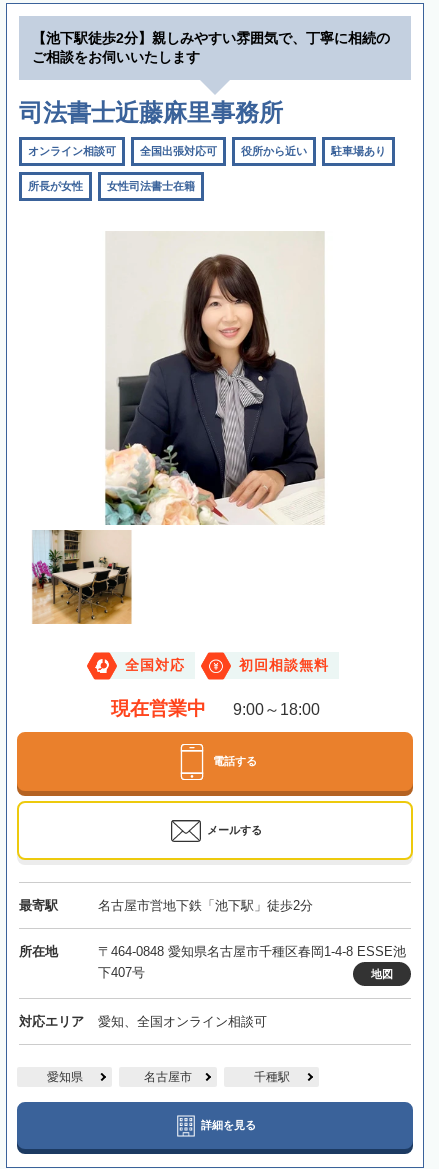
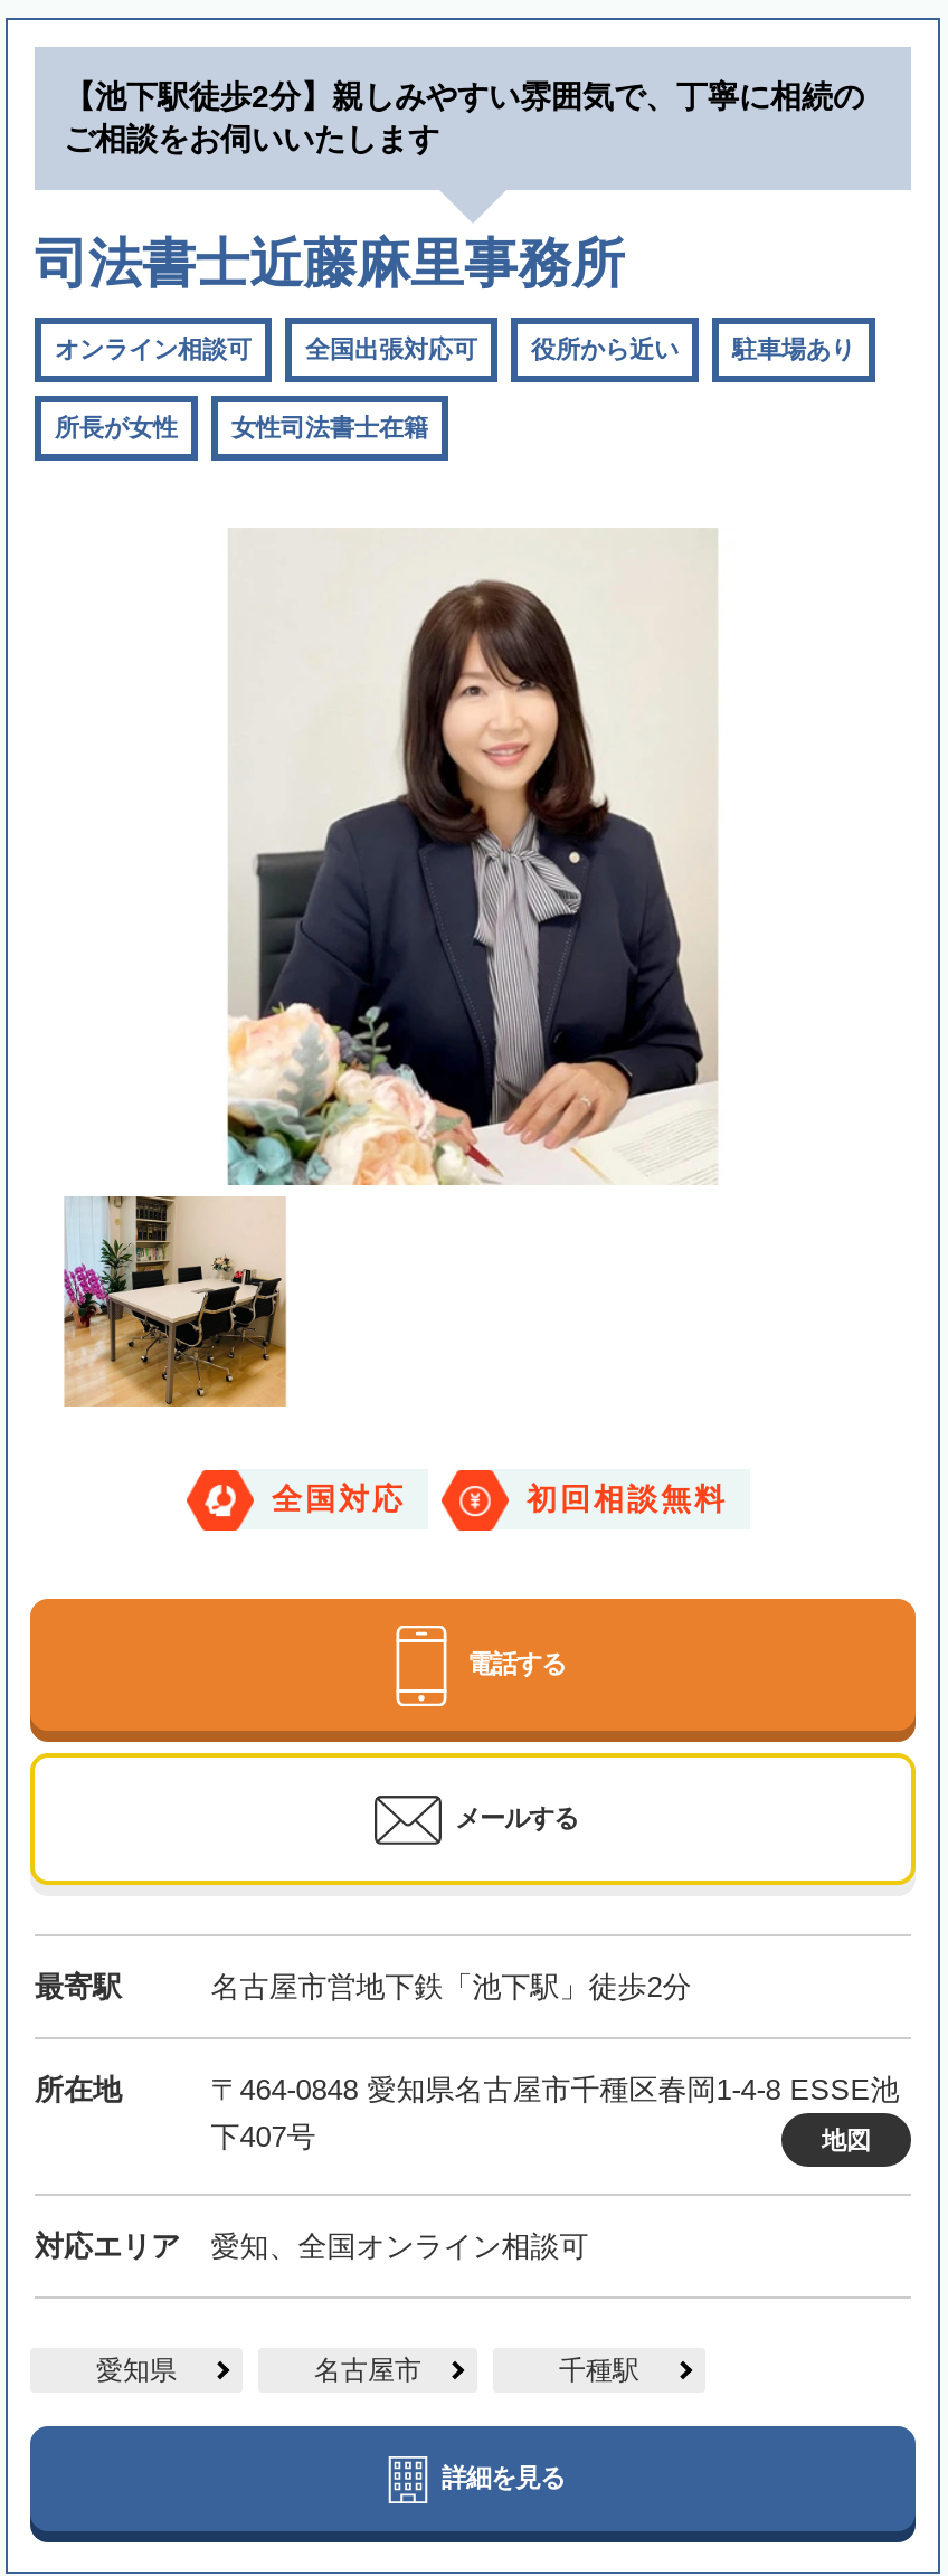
- 現在営業中
- 9:00～18:00
